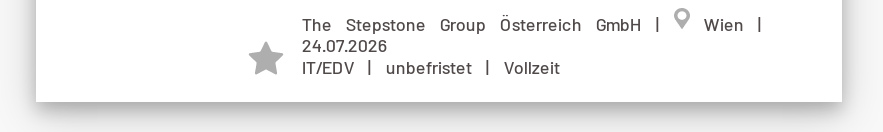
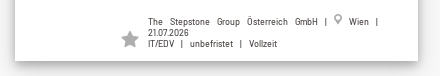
- 24.07.2026
+ 21.07.2026
